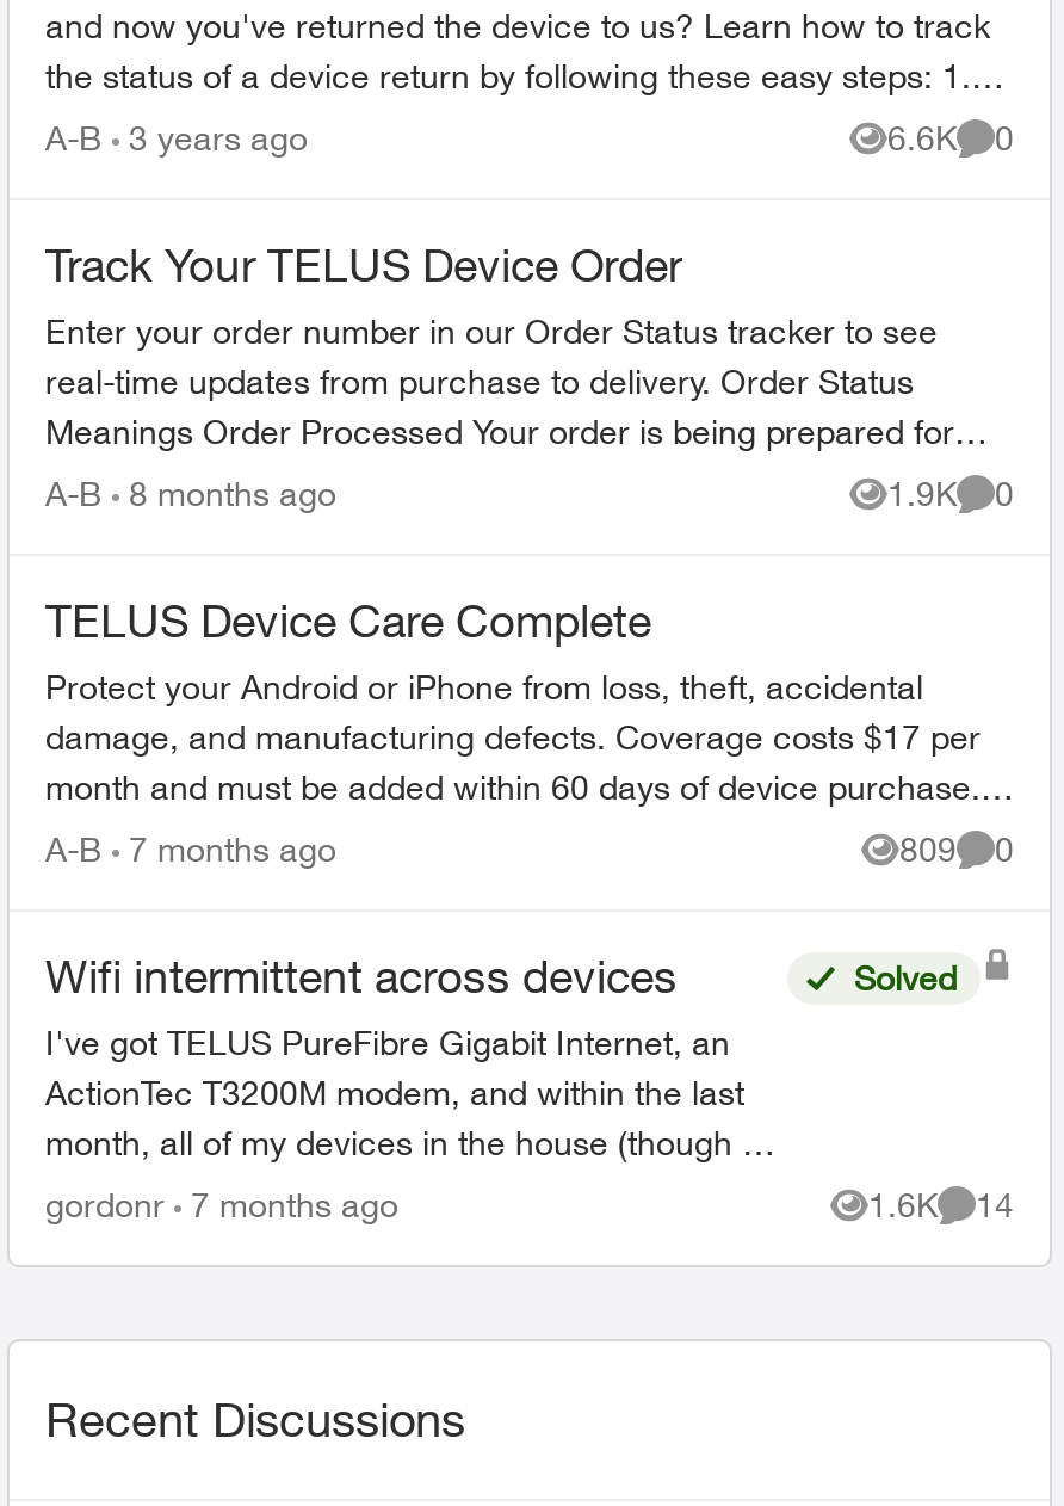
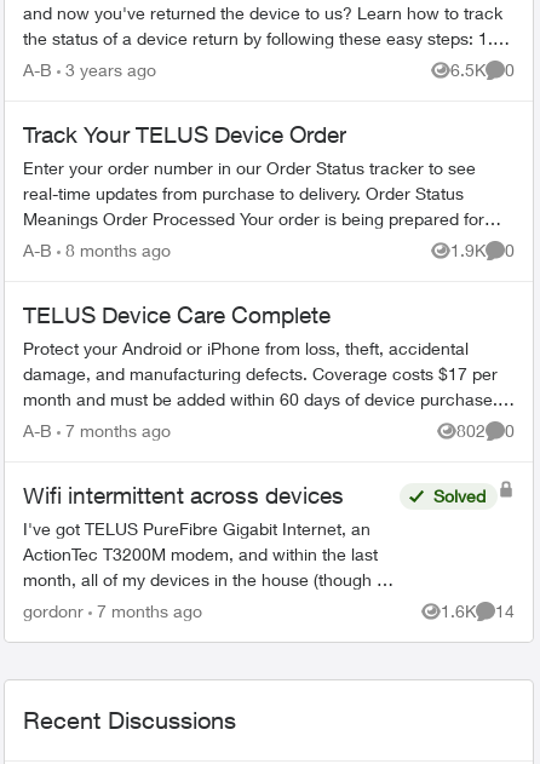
- 6.6K 0
+ 6.5K 0

- 809 0
+ 802 0
